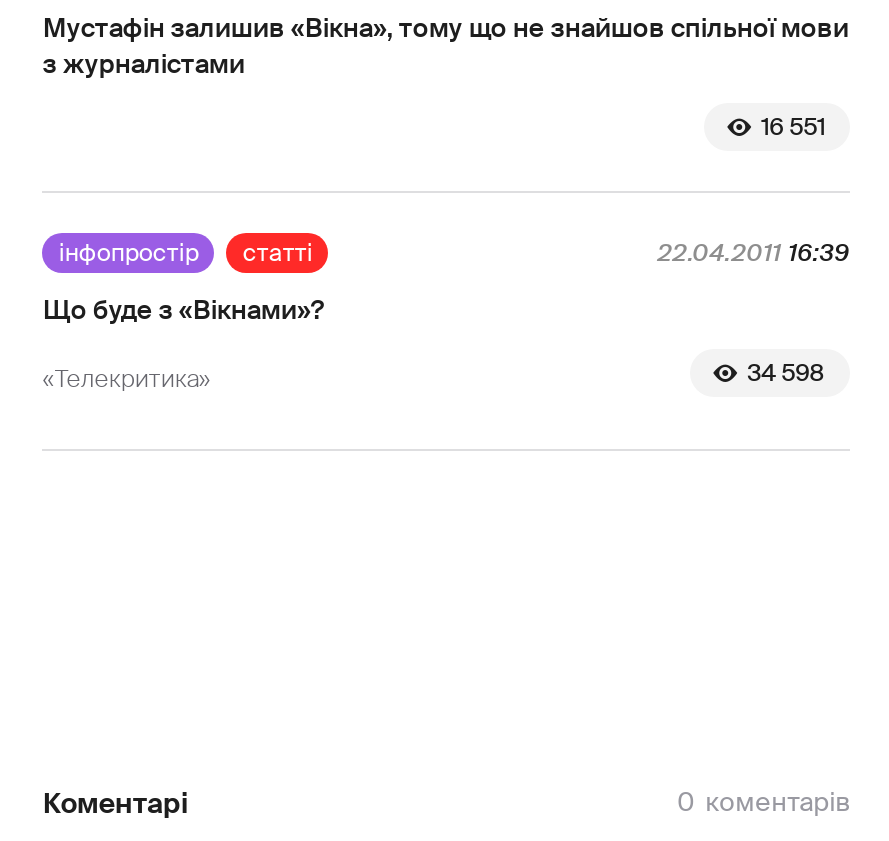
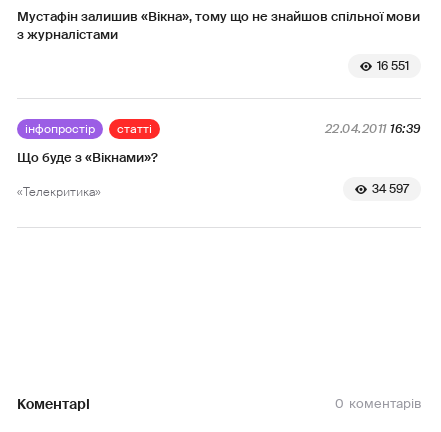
- 34 598
+ 34 597
